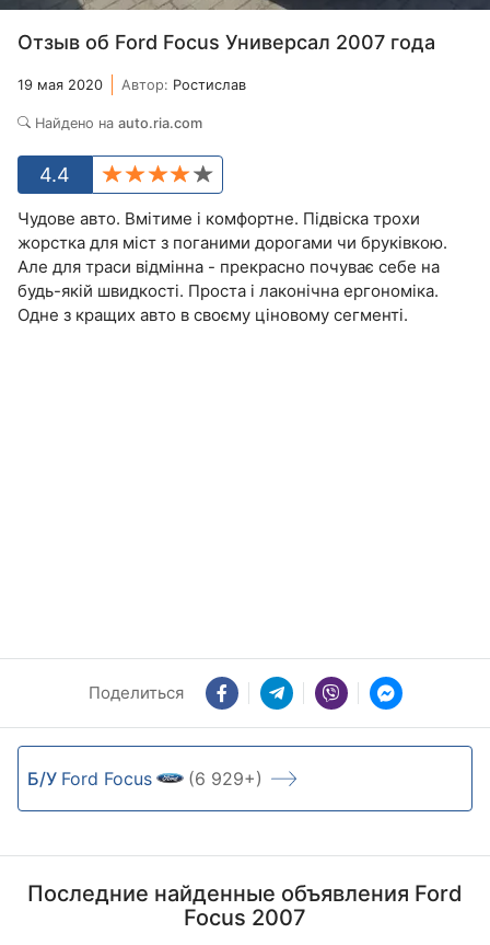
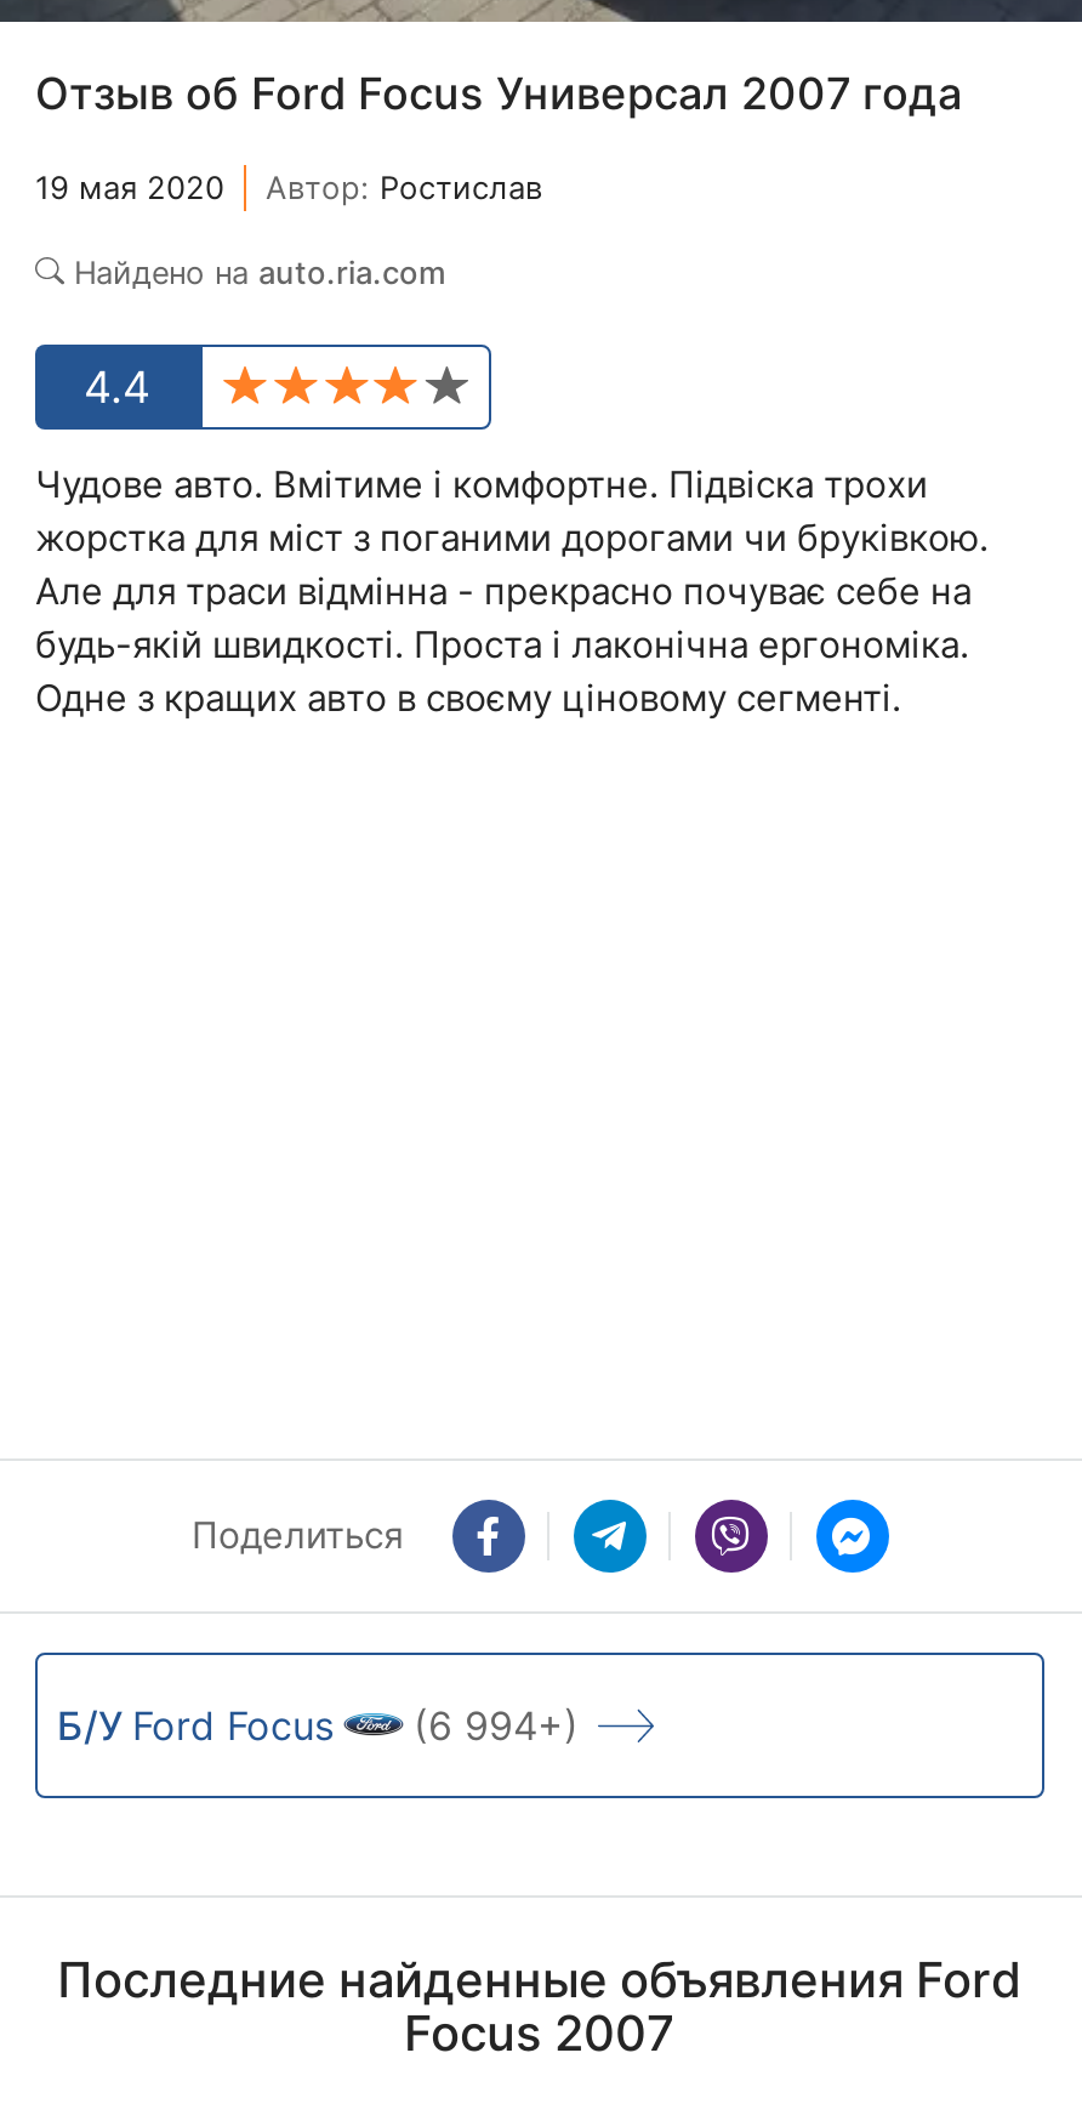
- Б/У Ford Focus (6 929+)
+ Б/У Ford Focus (6 994+)
